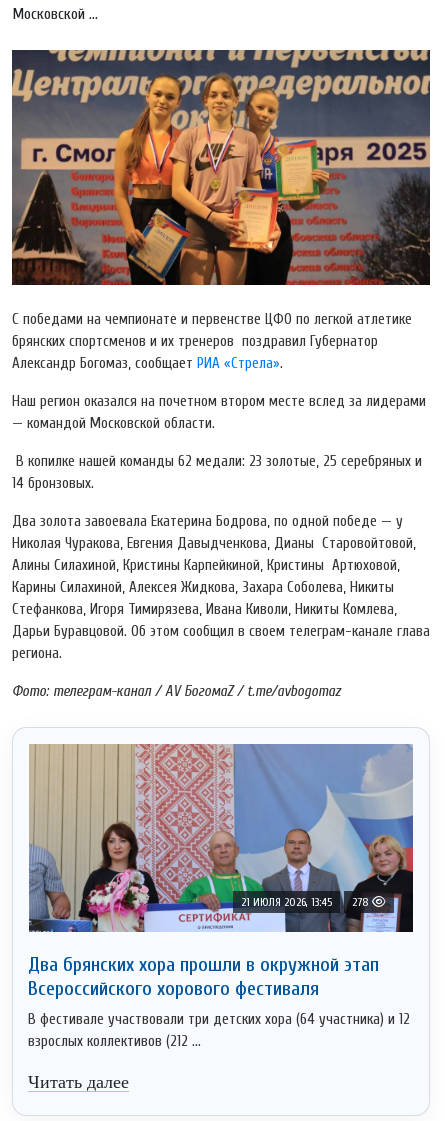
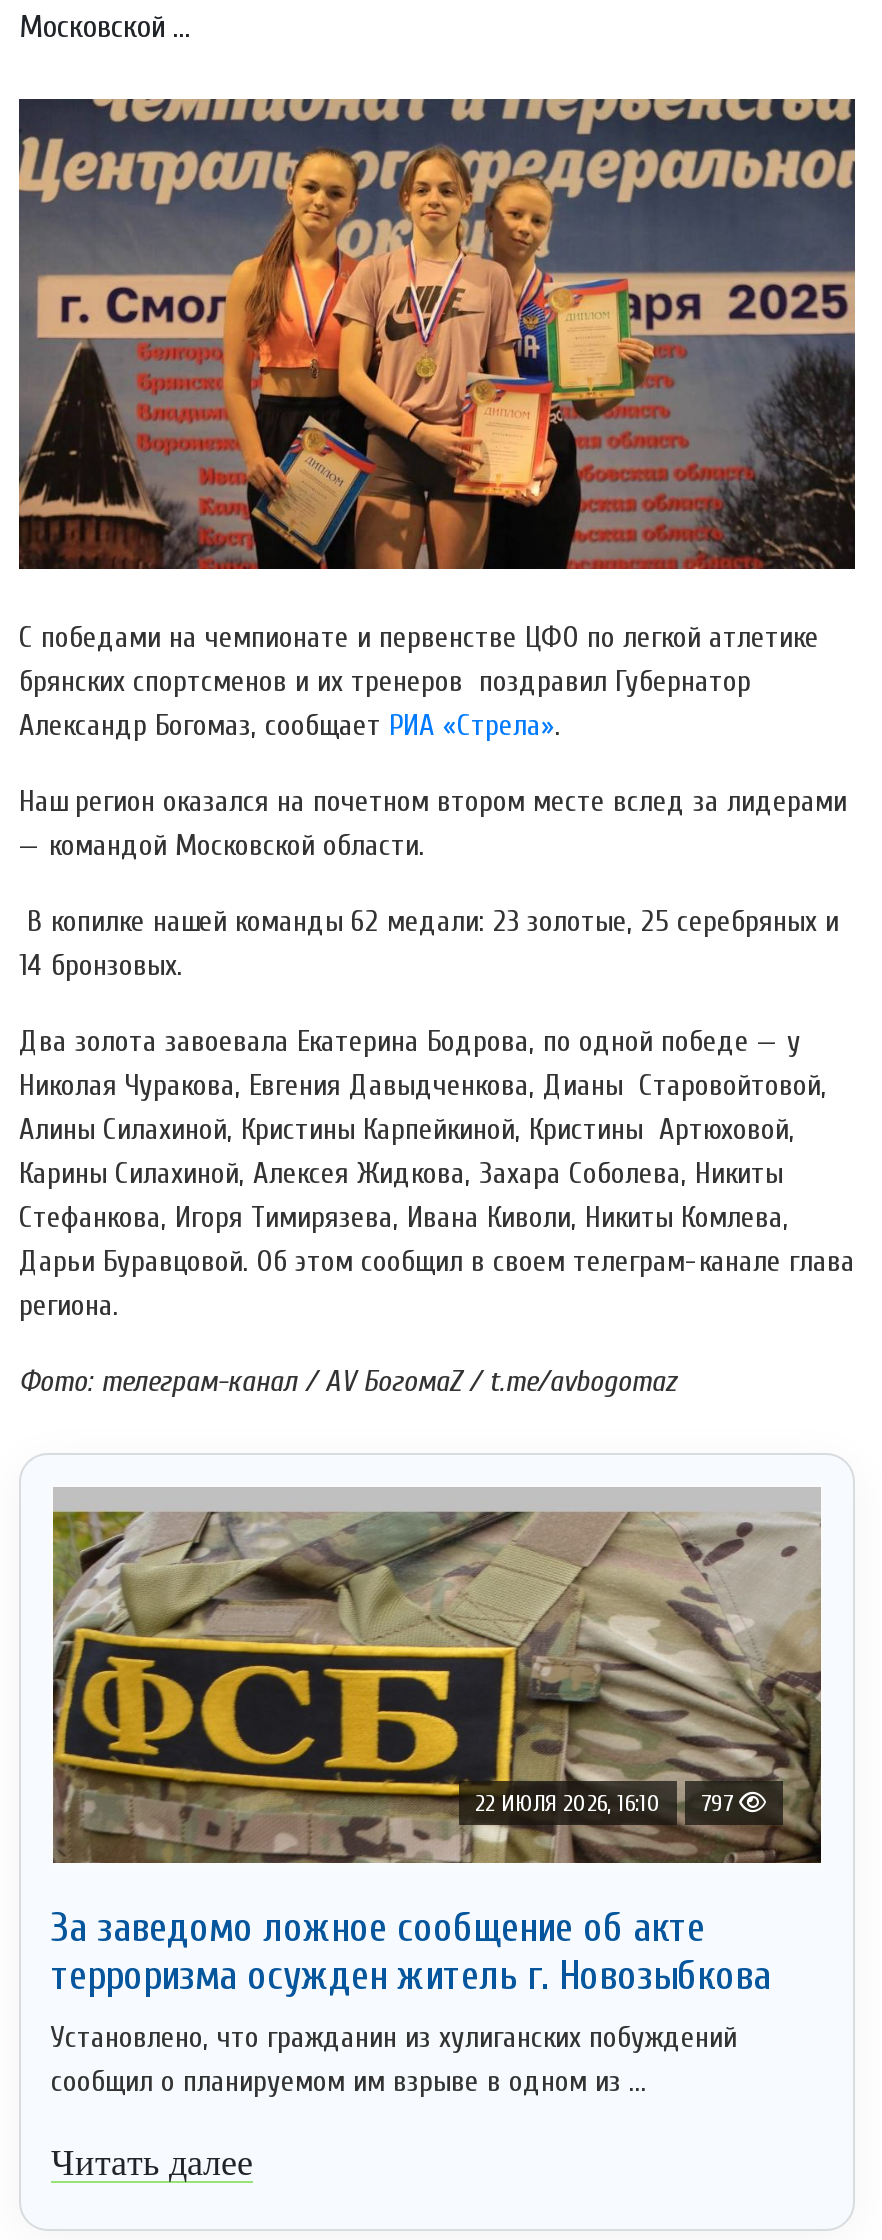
- [image]
- 21 ИЮЛЯ 2026, 13:45
- 278
+ [image]
+ 22 ИЮЛЯ 2026, 16:10
+ 797

- Два брянских хора прошли в окружной этап
- Всероссийского хорового фестиваля
+ За заведомо ложное сообщение об акте
+ терроризма осужден житель г. Новозыбкова

- В фестивале участвовали три детских хора (64 участника) и 12
- взрослых коллективов (212 ...
+ Установлено, что гражданин из хулиганских побуждений
+ сообщил о планируемом им взрыве в одном из ...
